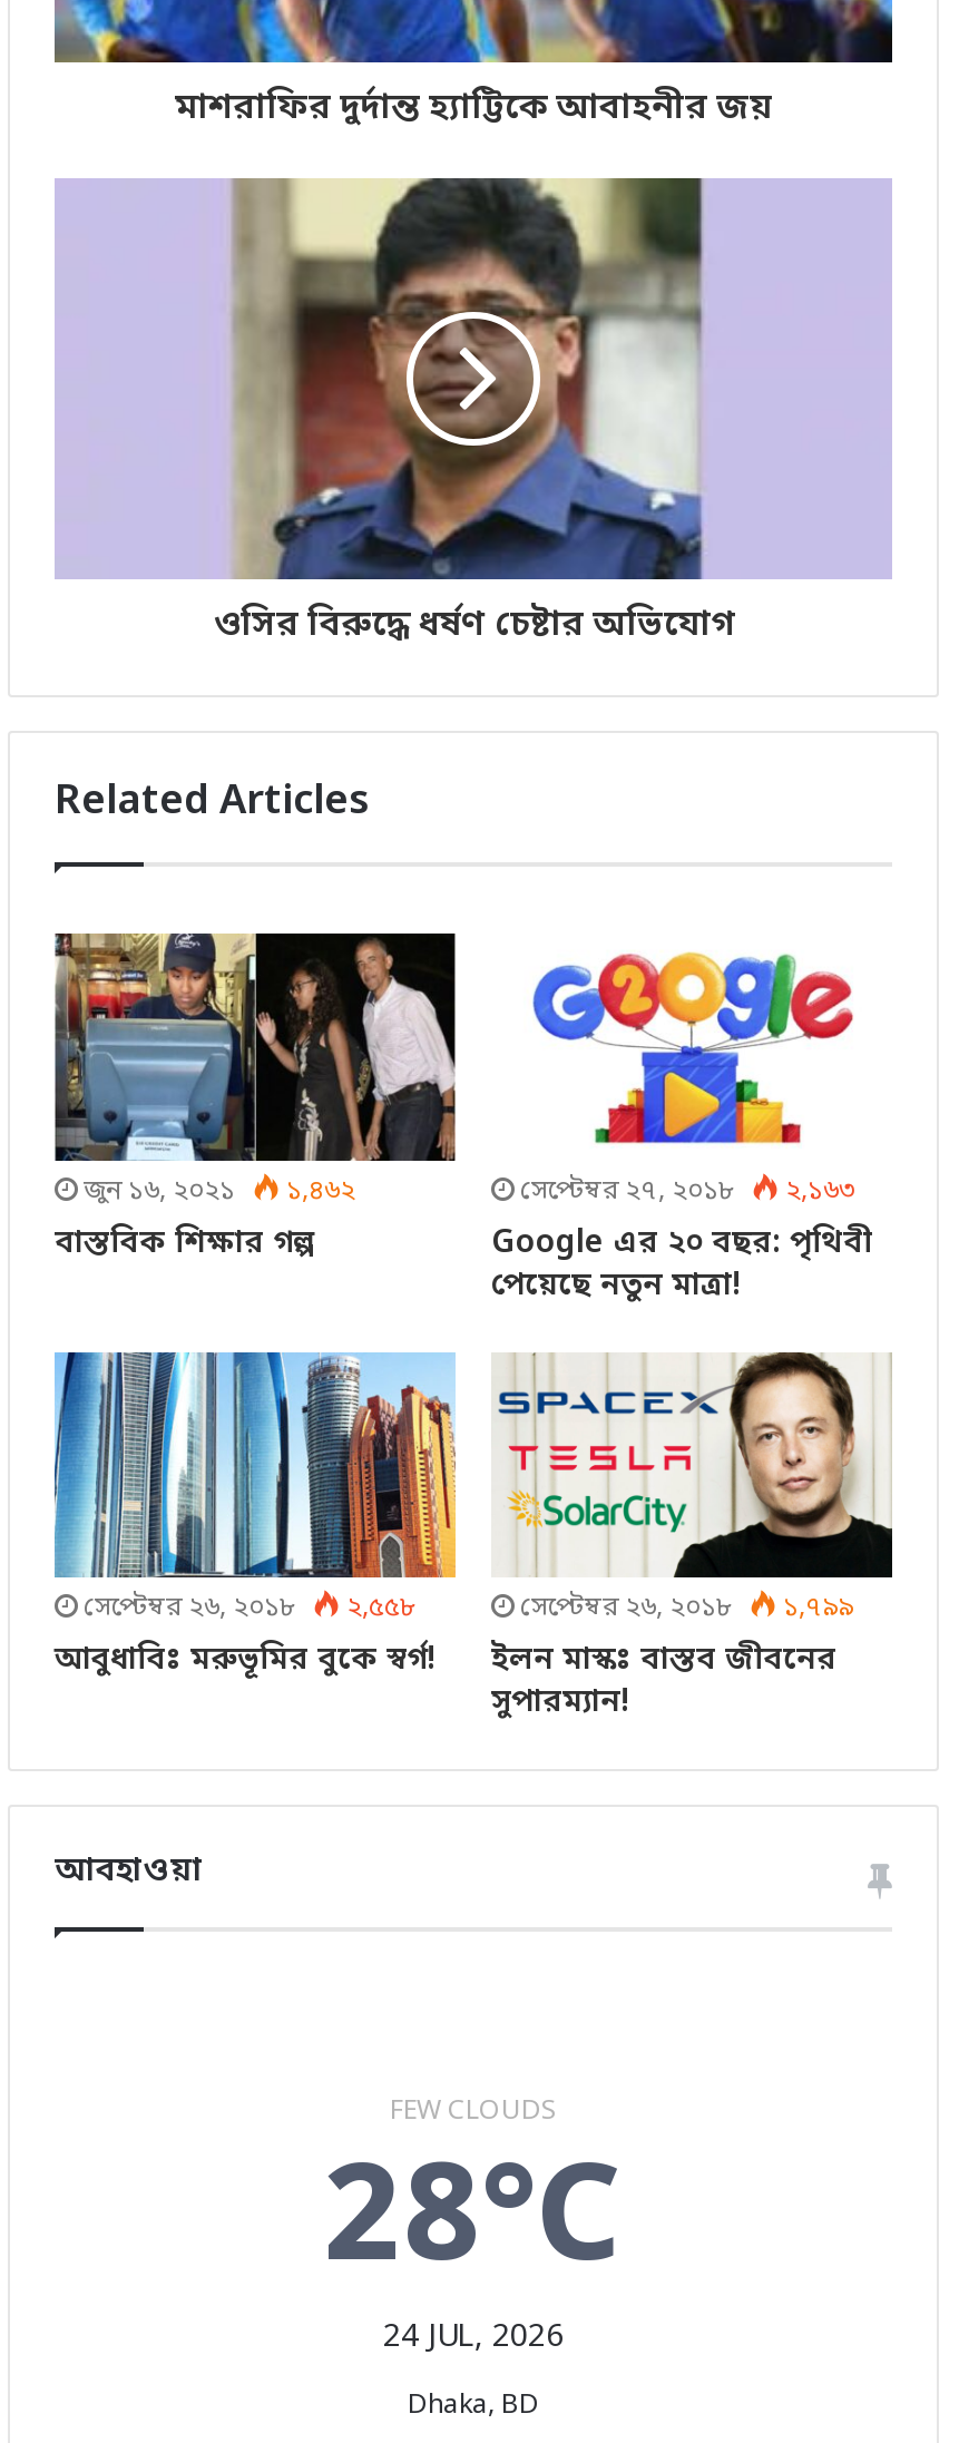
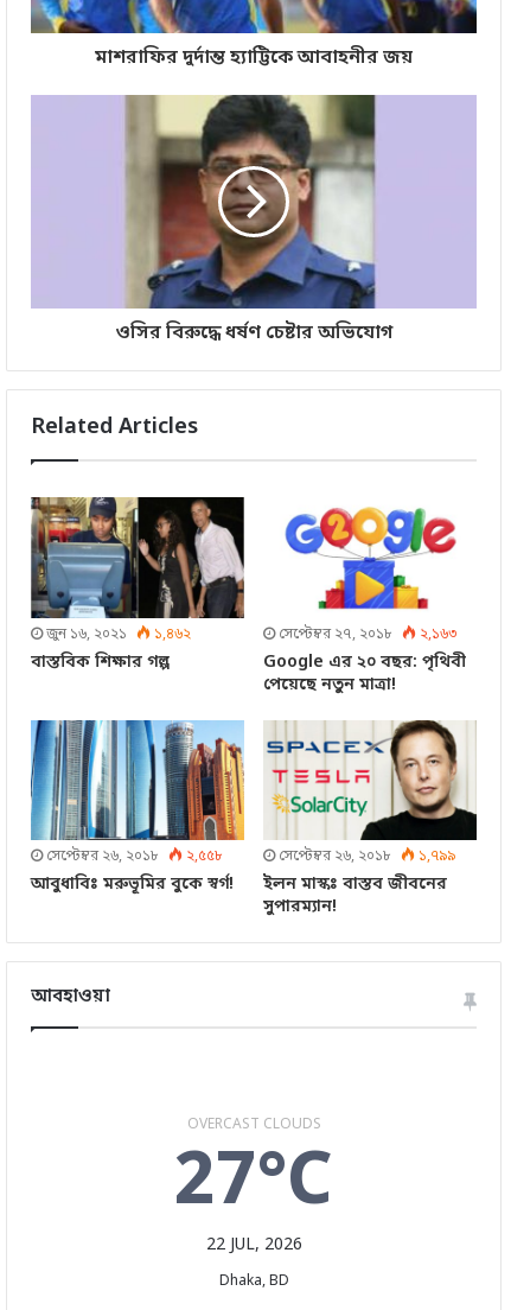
- FEW CLOUDS
- 28°C
- 24 JUL, 2026
+ OVERCAST CLOUDS
+ 27°C
+ 22 JUL, 2026
